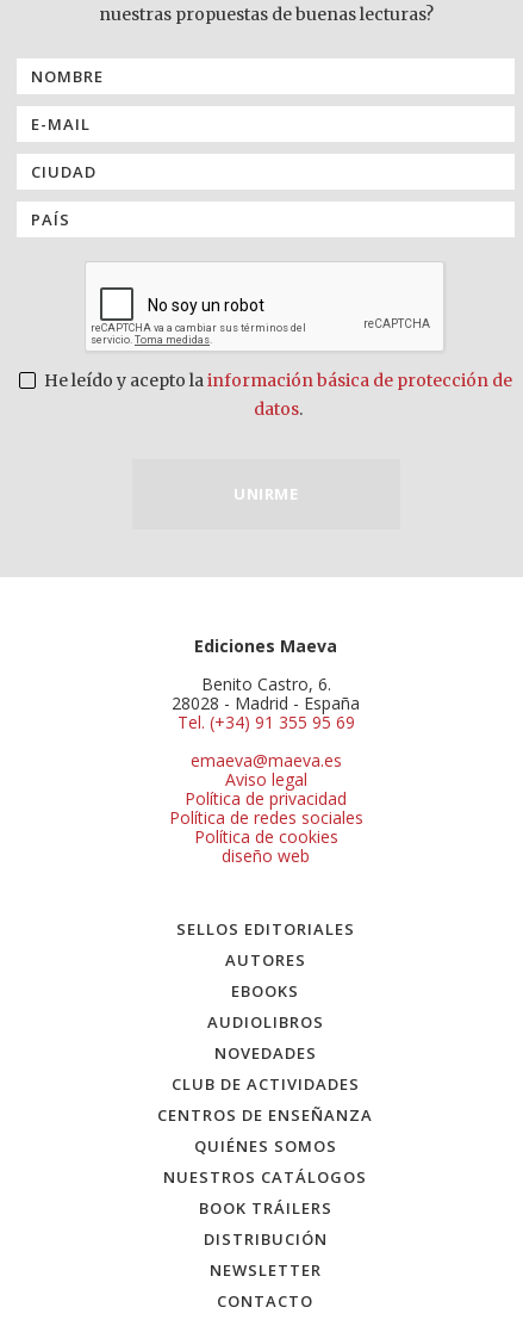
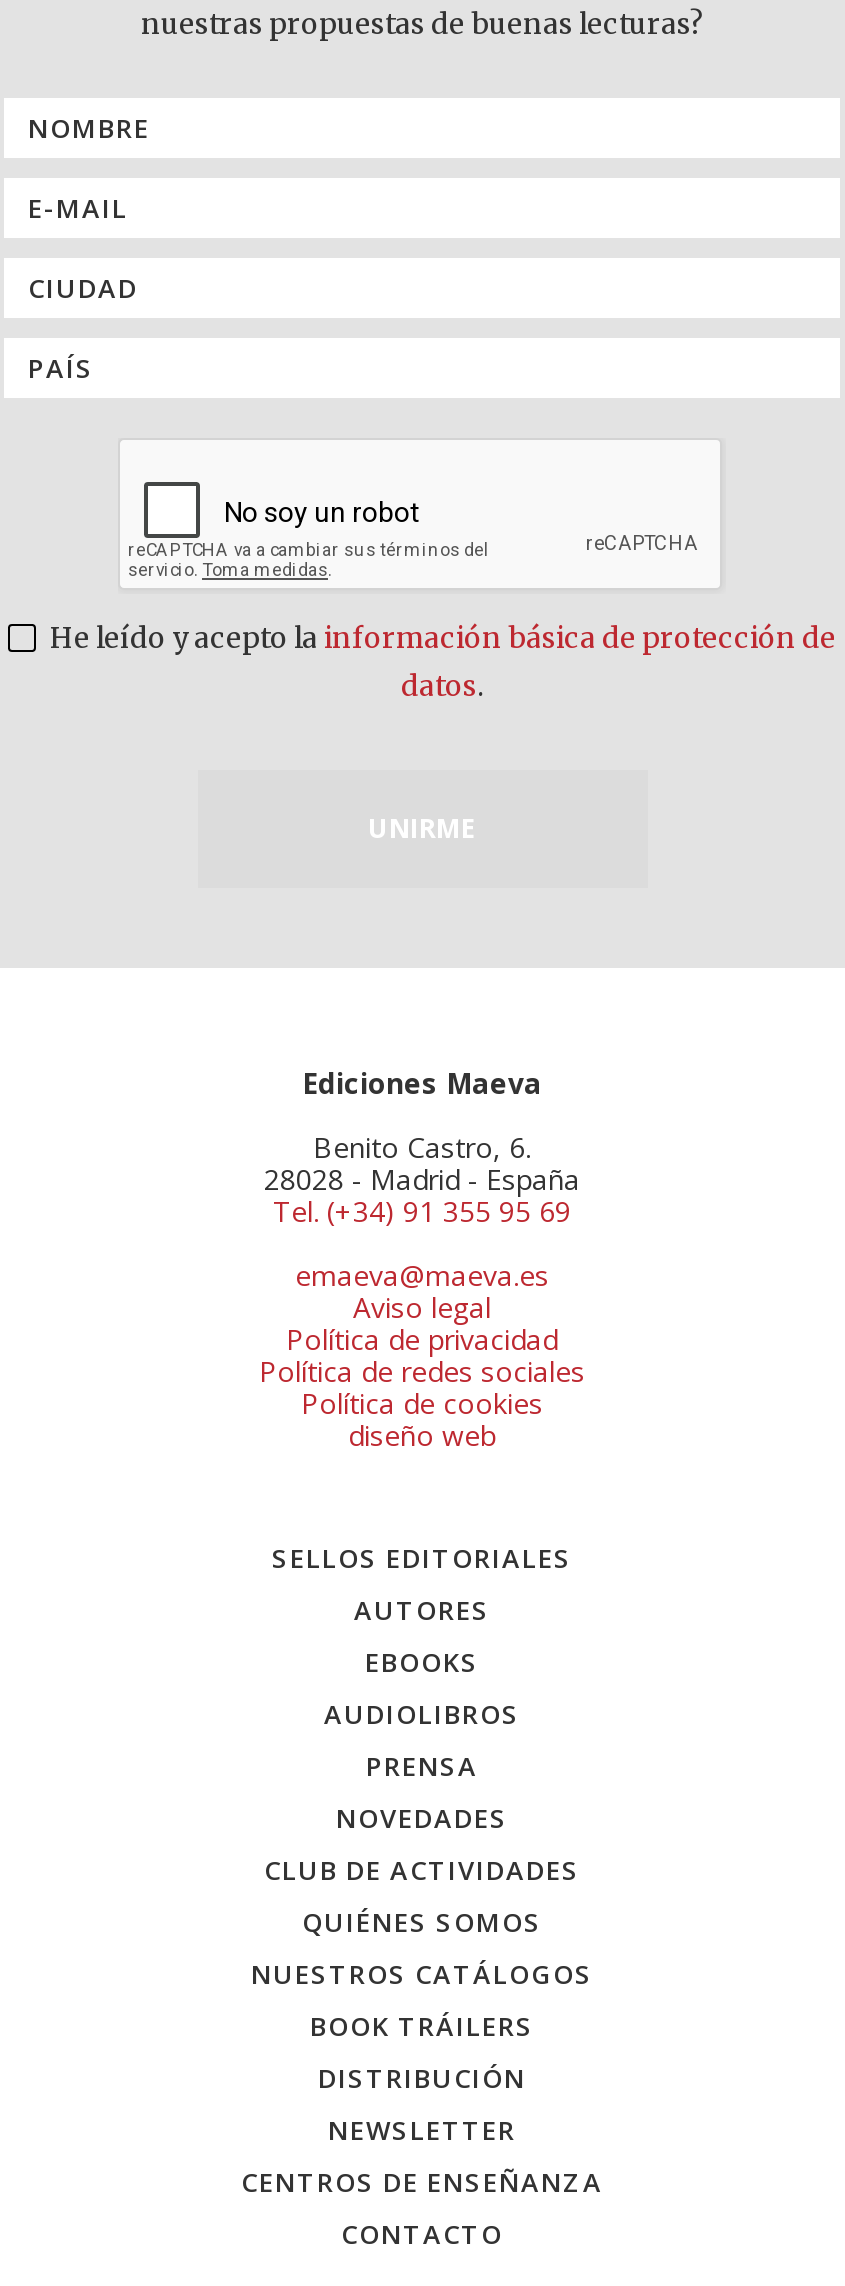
+ PRENSA

moved down: CENTROS DE ENSEÑANZA
